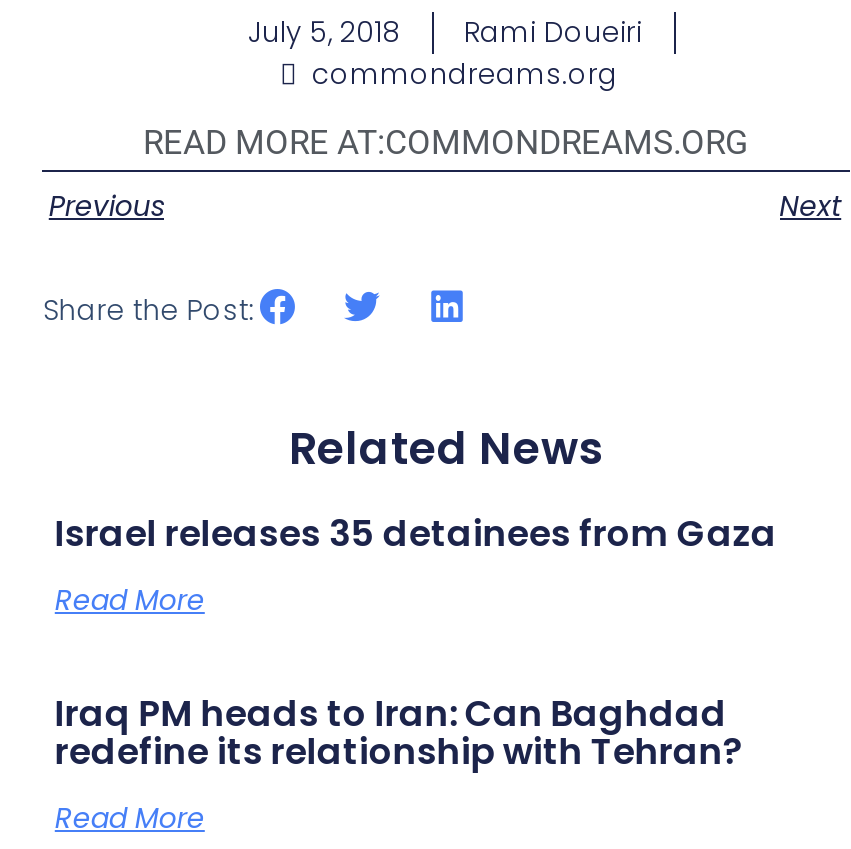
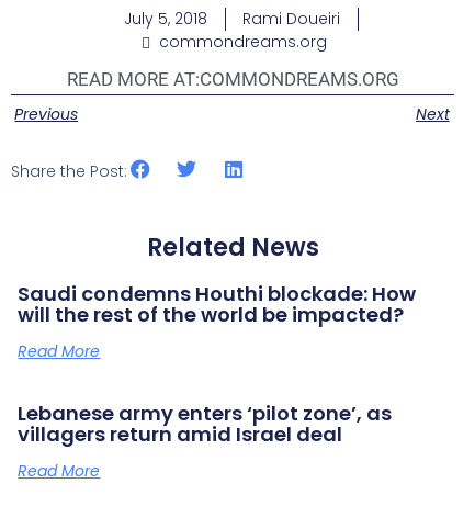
- Israel releases 35 detainees from Gaza
+ Saudi condemns Houthi blockade: How
+ will the rest of the world be impacted?

- Iraq PM heads to Iran: Can Baghdad
- redefine its relationship with Tehran?
+ Lebanese army enters ‘pilot zone’, as
+ villagers return amid Israel deal
